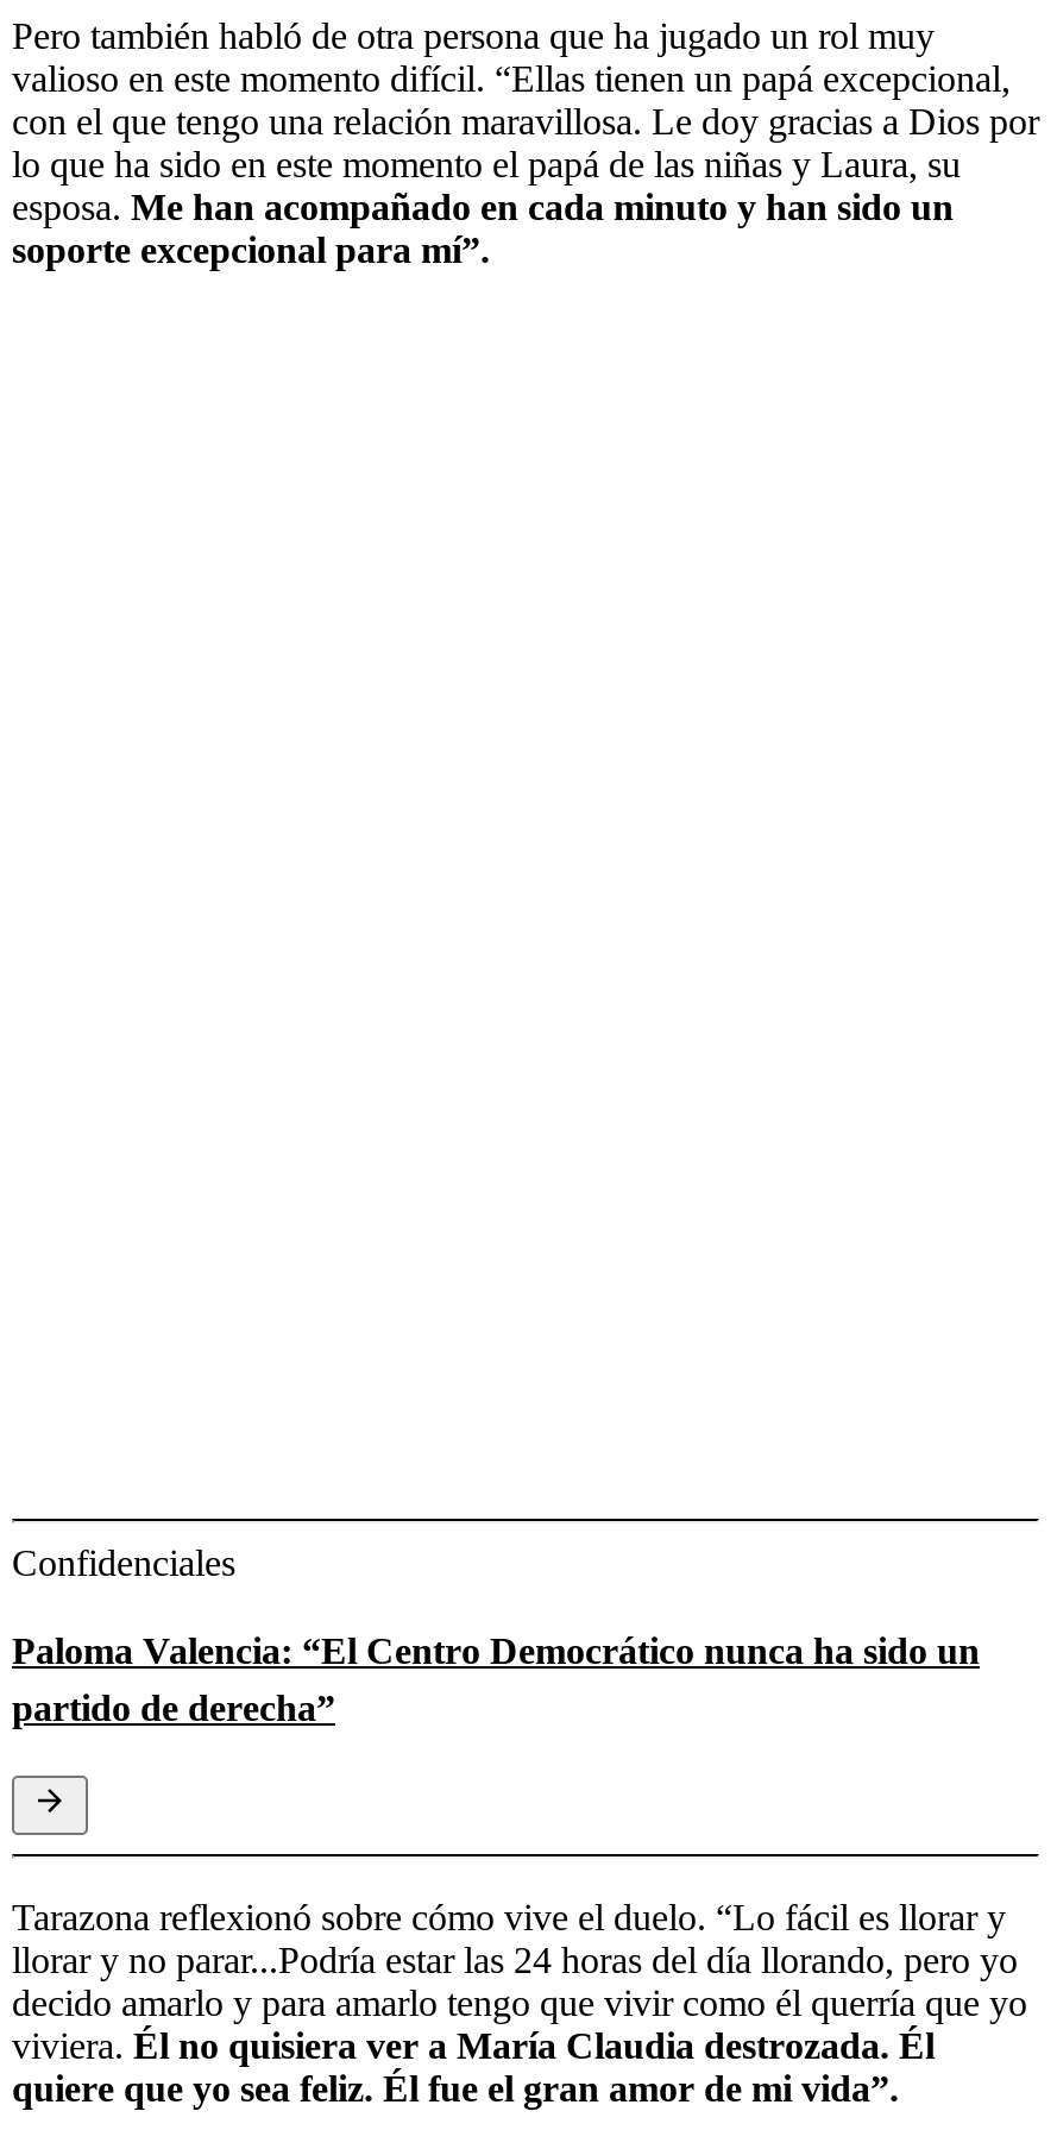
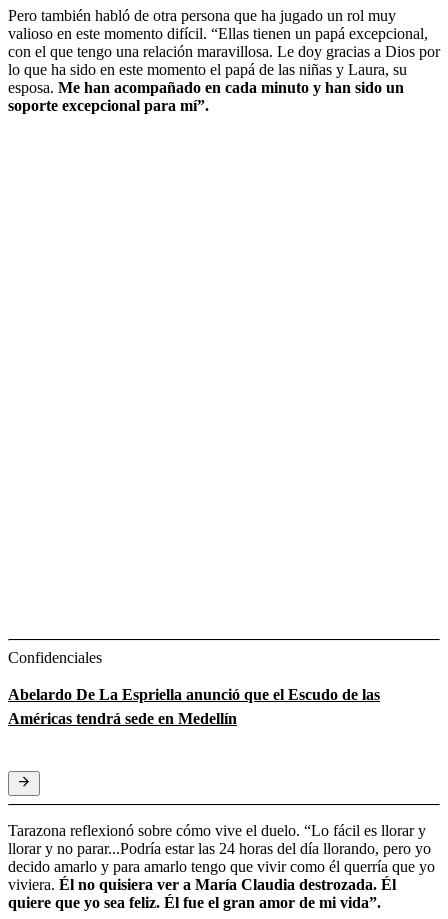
- Paloma Valencia: “El Centro Democrático nunca ha sido un
- partido de derecha”
+ Abelardo De La Espriella anunció que el Escudo de las
+ Américas tendrá sede en Medellín
